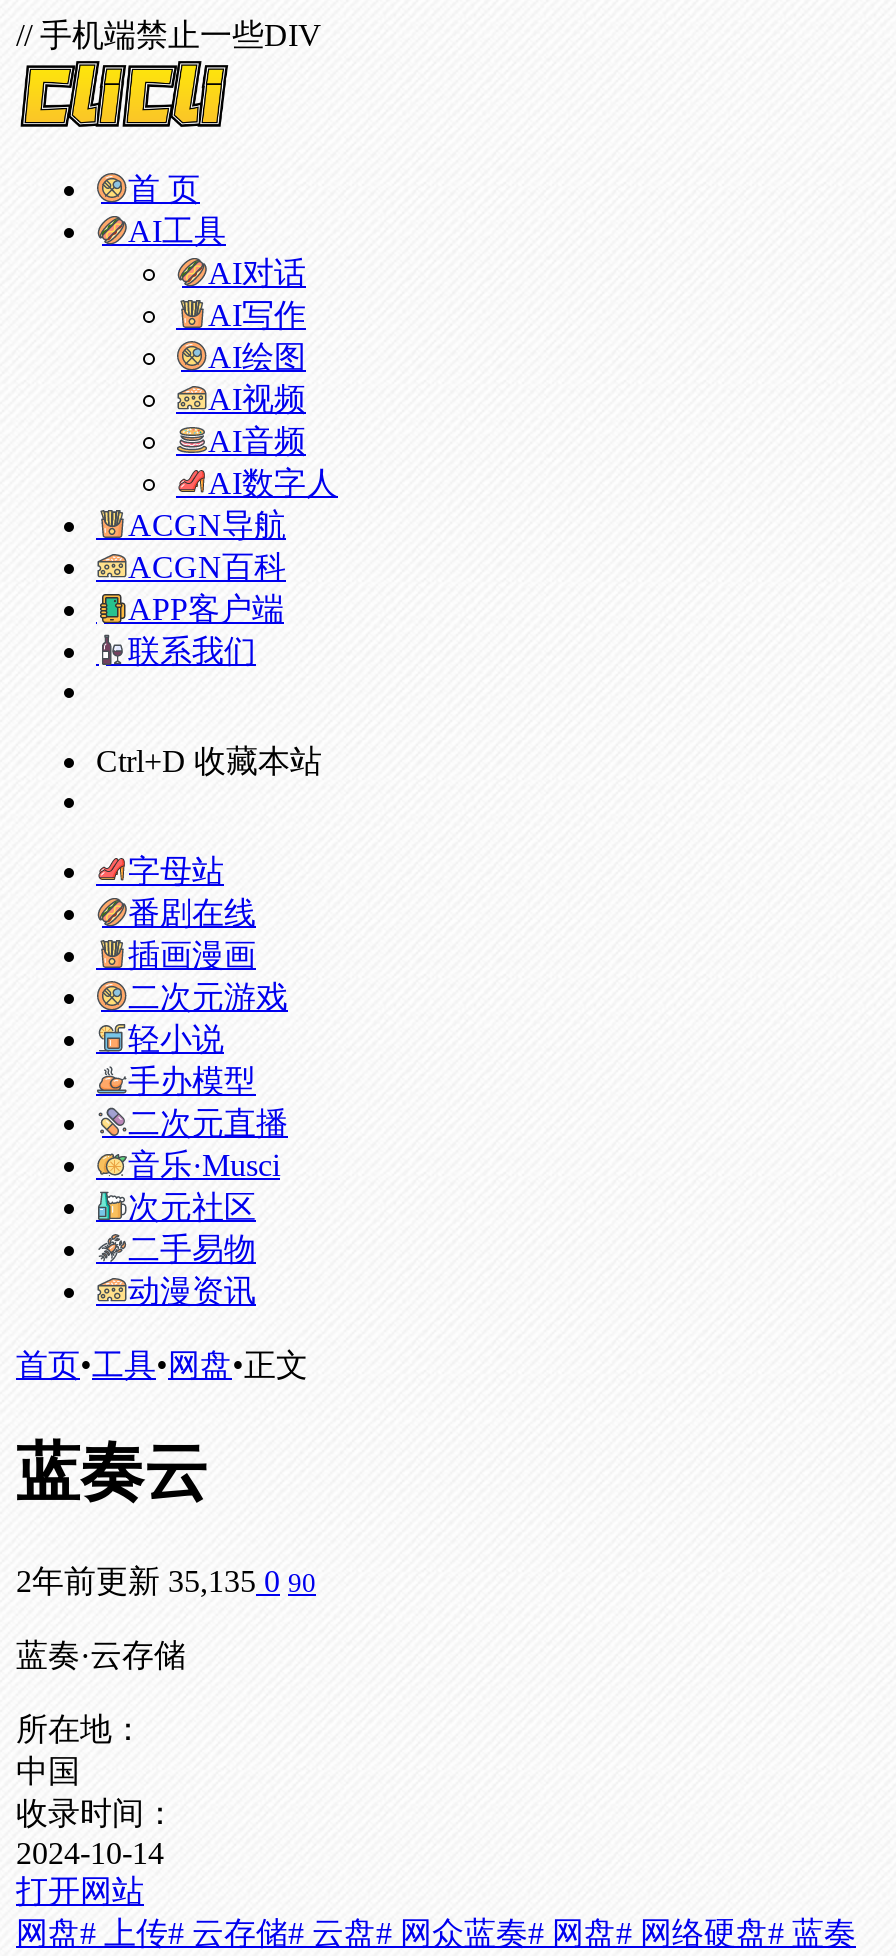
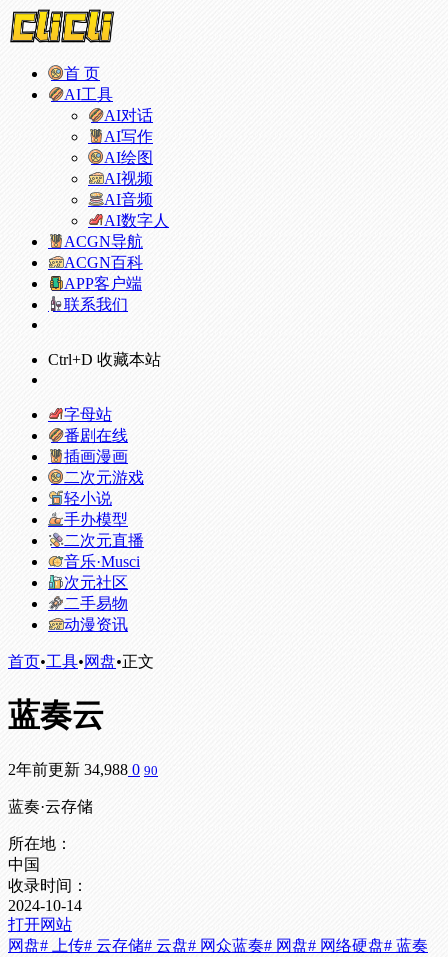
- // 手机端禁止一些DIV

- 2年前更新35,135 0 90
+ 2年前更新34,988 0 90
